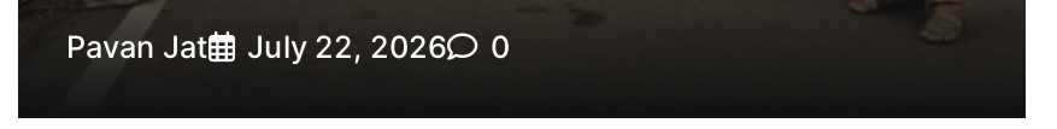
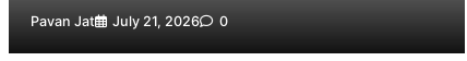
- Pavan Jat July 22, 2026 0
+ Pavan Jat July 21, 2026 0
